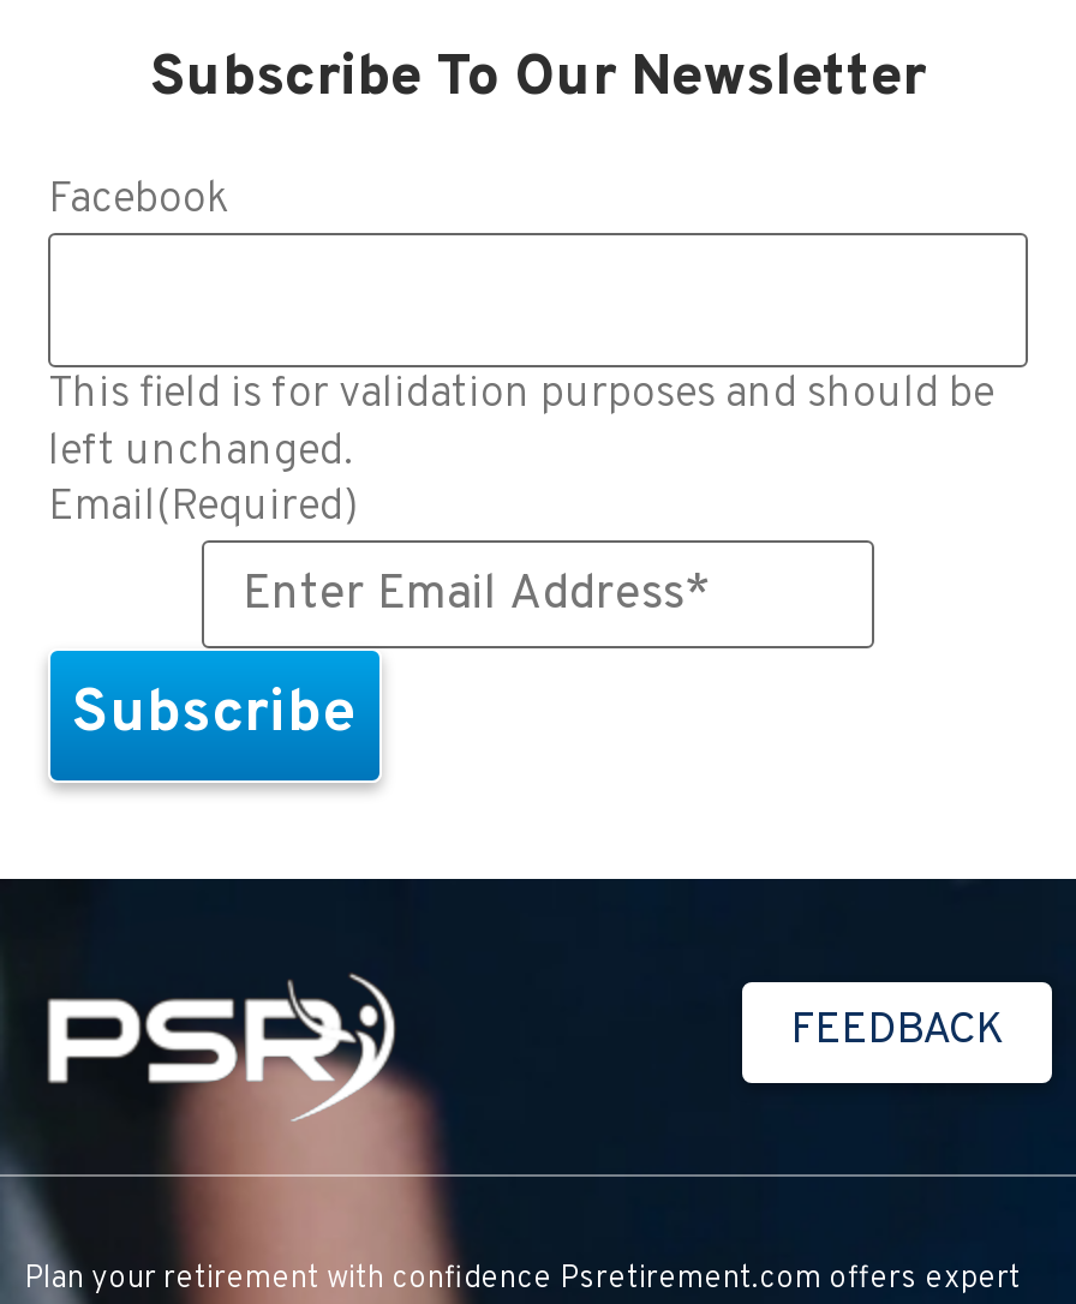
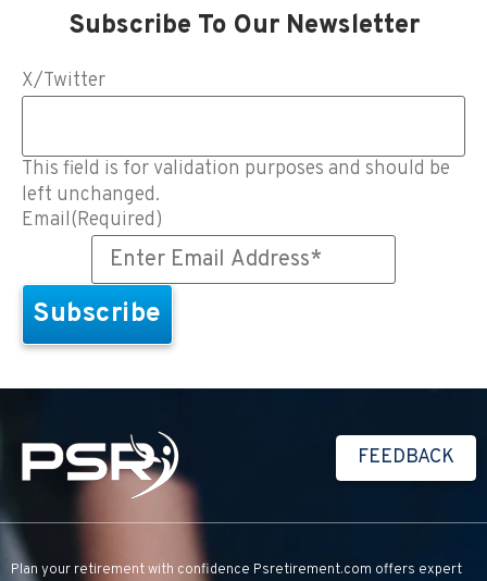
- Facebook
+ X/Twitter
